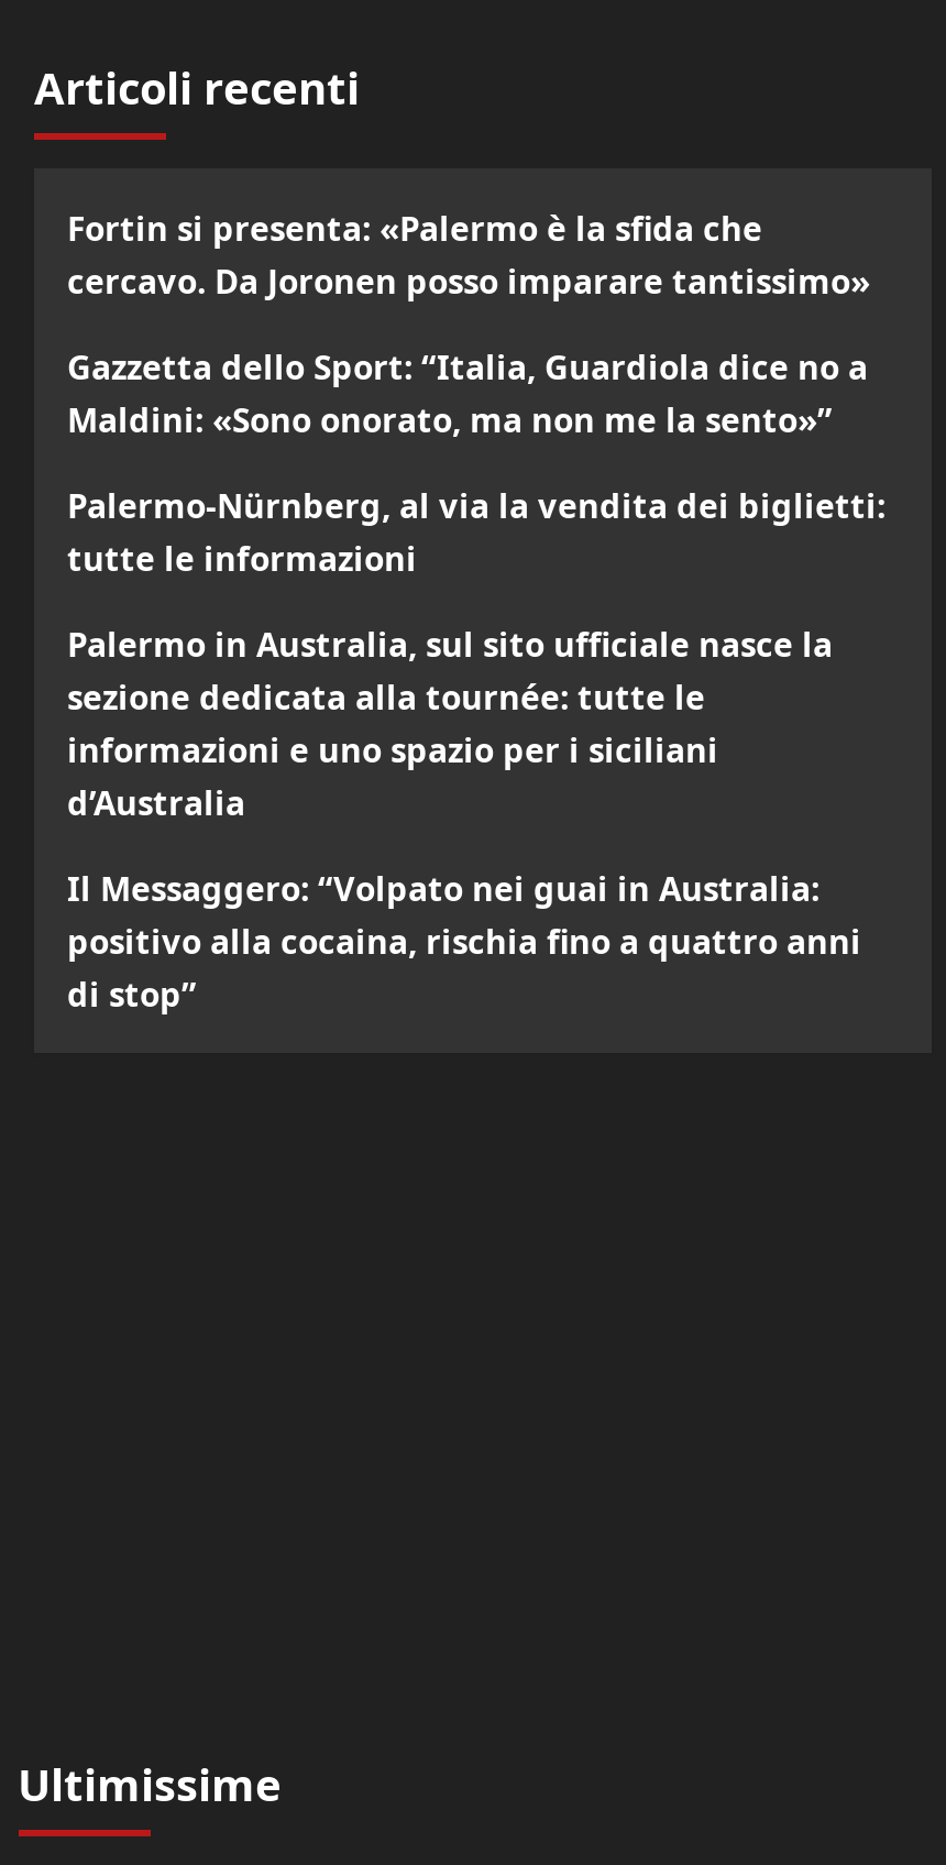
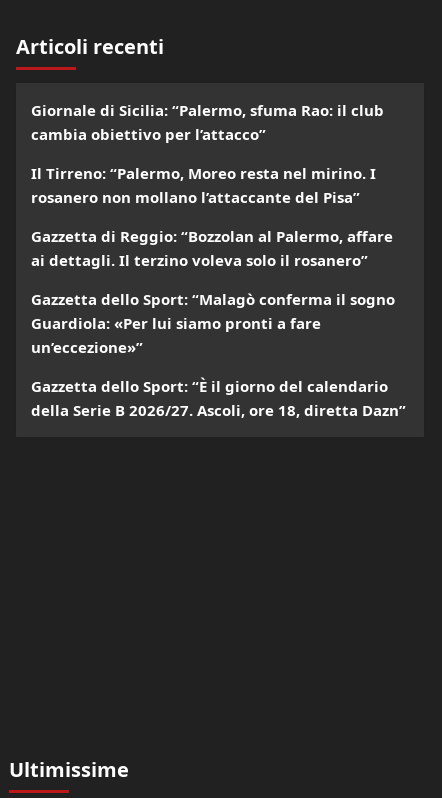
- Fortin si presenta: «Palermo è la sfida che
- cercavo. Da Joronen posso imparare tantissimo»
+ Giornale di Sicilia: “Palermo, sfuma Rao: il club
+ cambia obiettivo per l’attacco”

- Gazzetta dello Sport: “Italia, Guardiola dice no a
- Maldini: «Sono onorato, ma non me la sento»”
+ Il Tirreno: “Palermo, Moreo resta nel mirino. I
+ rosanero non mollano l’attaccante del Pisa”

- Palermo-Nürnberg, al via la vendita dei biglietti:
- tutte le informazioni
+ Gazzetta di Reggio: “Bozzolan al Palermo, affare
+ ai dettagli. Il terzino voleva solo il rosanero”

- Palermo in Australia, sul sito ufficiale nasce la
- sezione dedicata alla tournée: tutte le
- informazioni e uno spazio per i siciliani
- d’Australia
+ Gazzetta dello Sport: “Malagò conferma il sogno
+ Guardiola: «Per lui siamo pronti a fare
+ un’eccezione»”

- Il Messaggero: “Volpato nei guai in Australia:
- positivo alla cocaina, rischia fino a quattro anni
- di stop”
+ Gazzetta dello Sport: “È il giorno del calendario
+ della Serie B 2026/27. Ascoli, ore 18, diretta Dazn”
